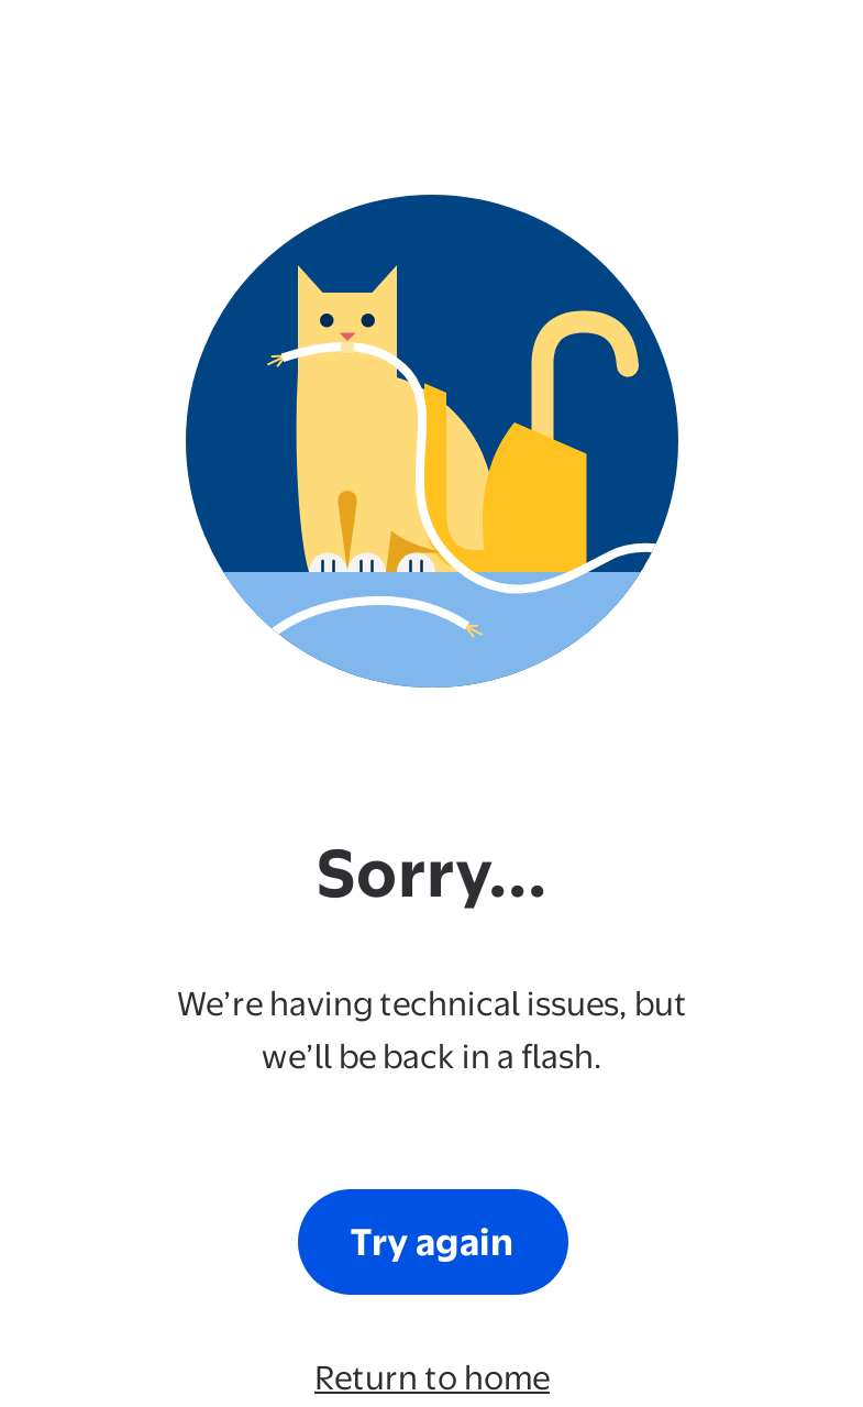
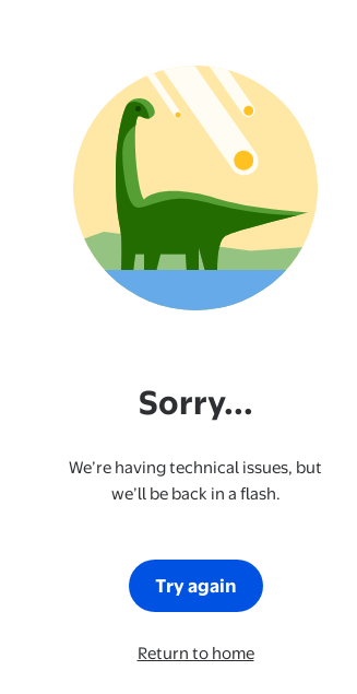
- [image]
+ [image]
